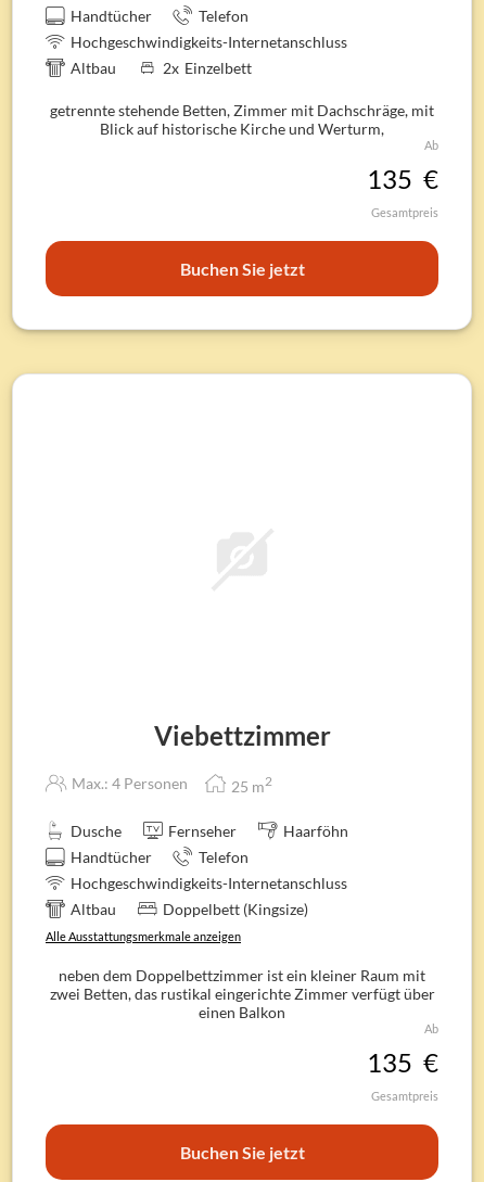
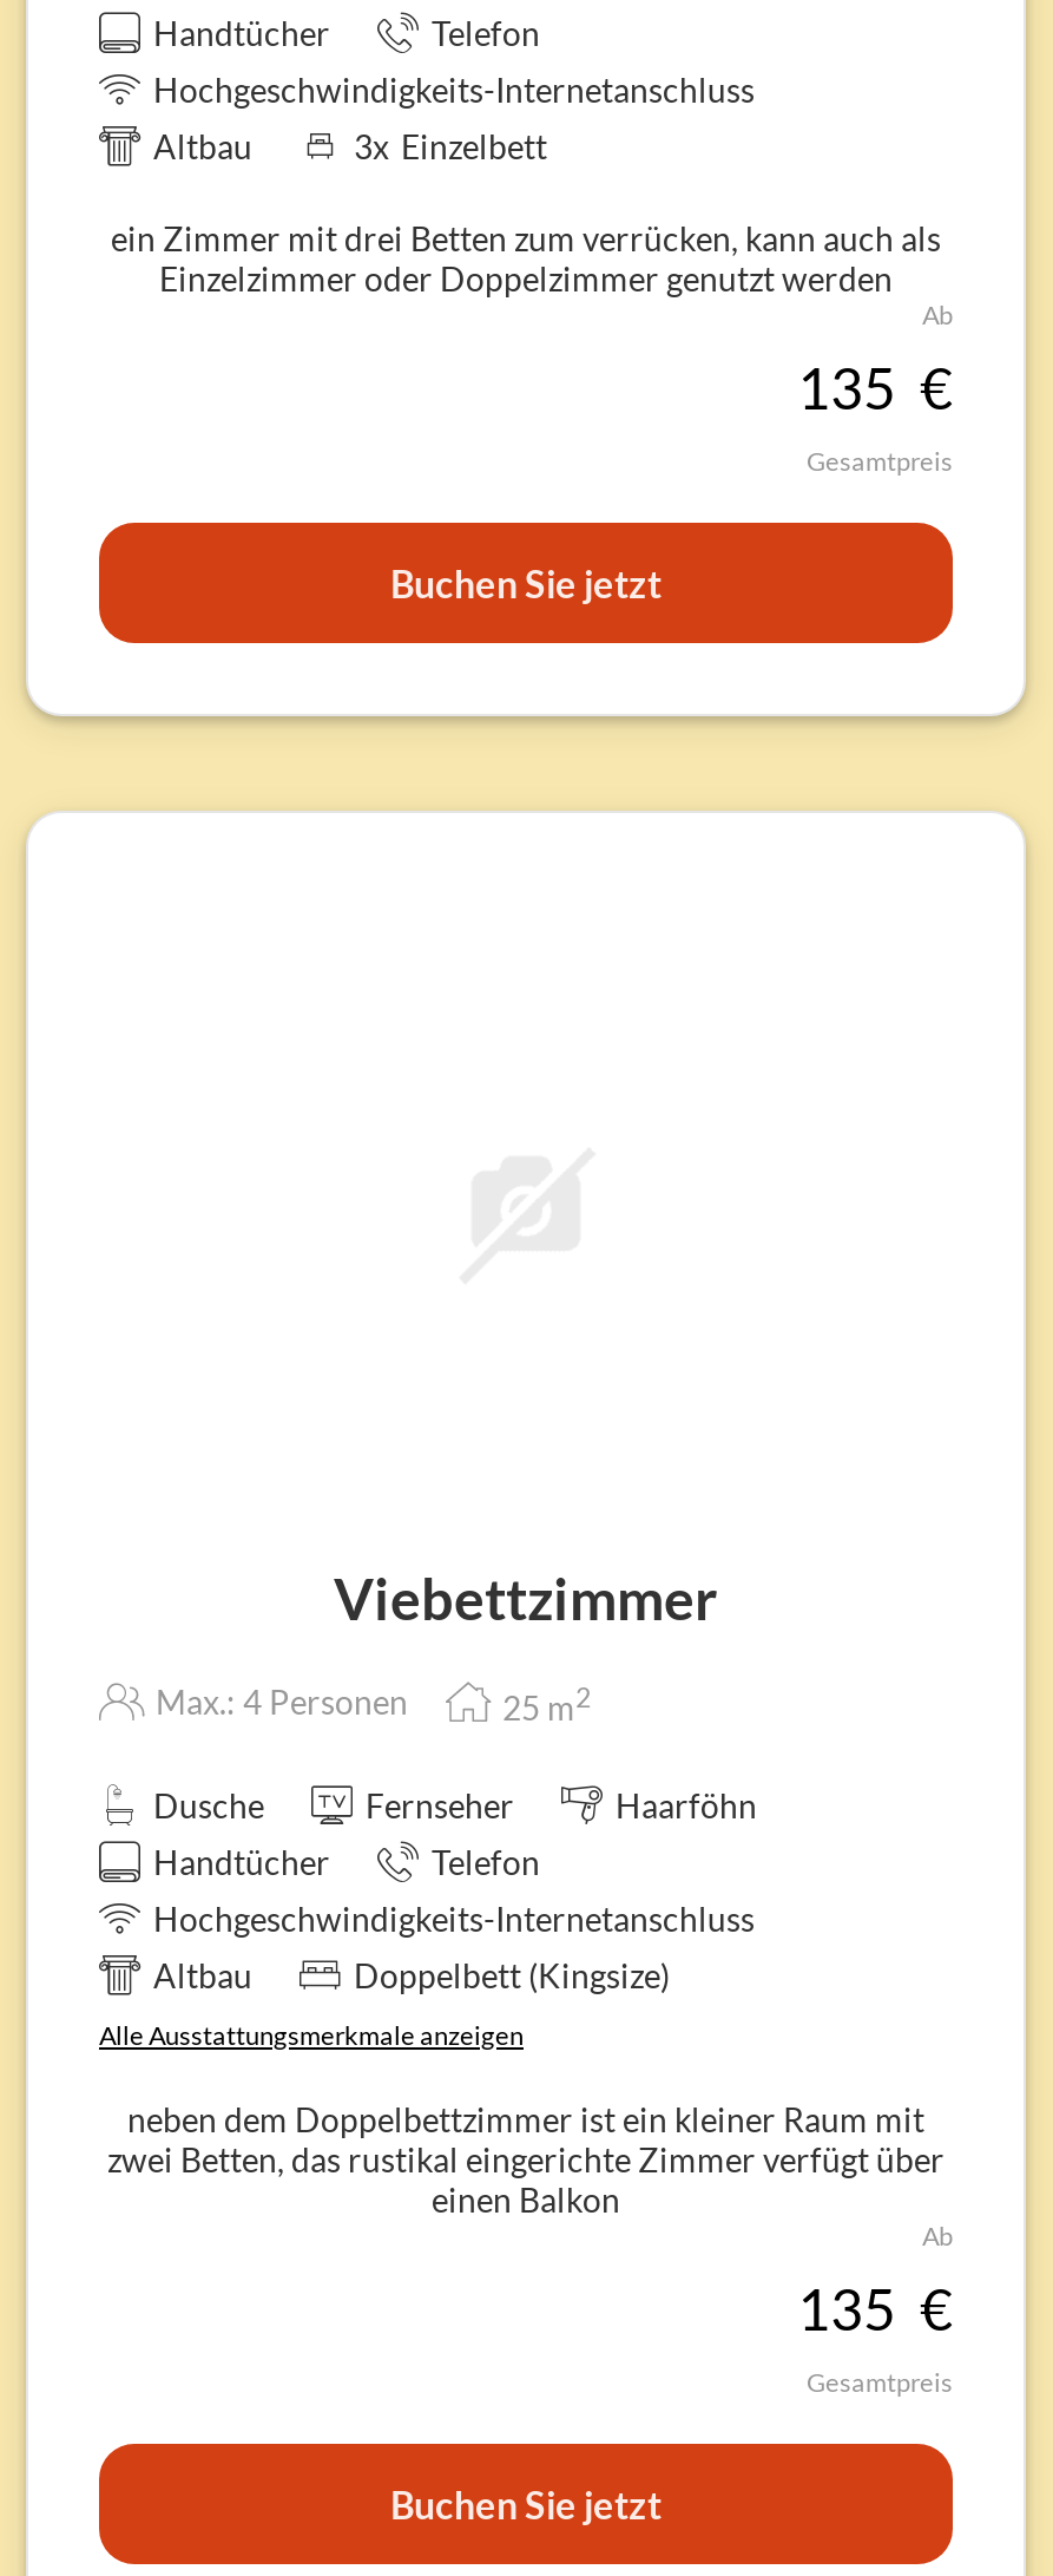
- 2x Einzelbett
+ 3x Einzelbett

- getrennte stehende Betten, Zimmer mit Dachschräge, mit
- Blick auf historische Kirche und Werturm,
+ ein Zimmer mit drei Betten zum verrücken, kann auch als
+ Einzelzimmer oder Doppelzimmer genutzt werden
